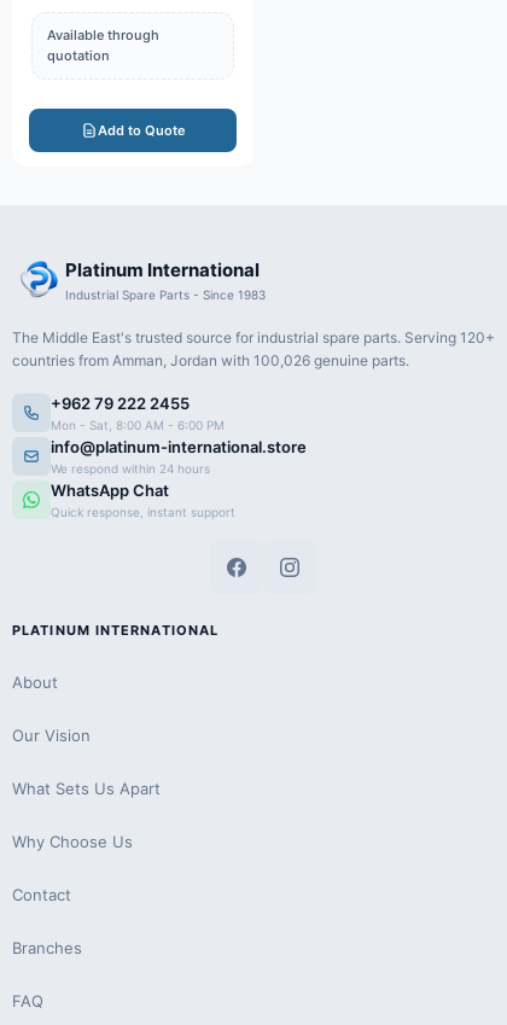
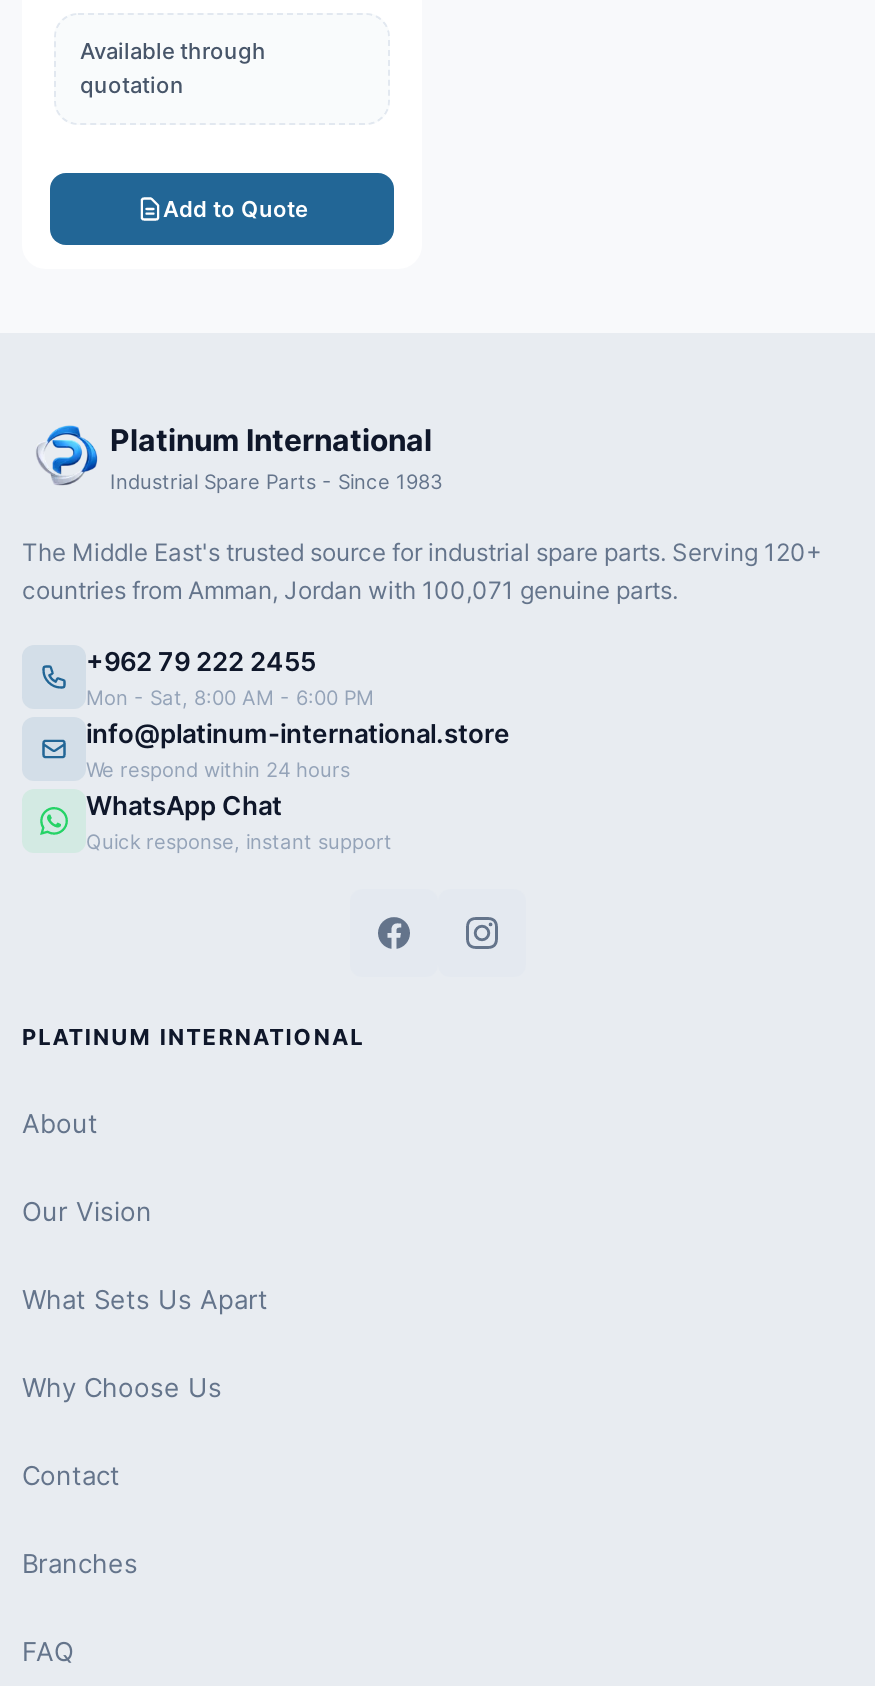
- countries from Amman, Jordan with 100,026 genuine parts.
+ countries from Amman, Jordan with 100,071 genuine parts.
